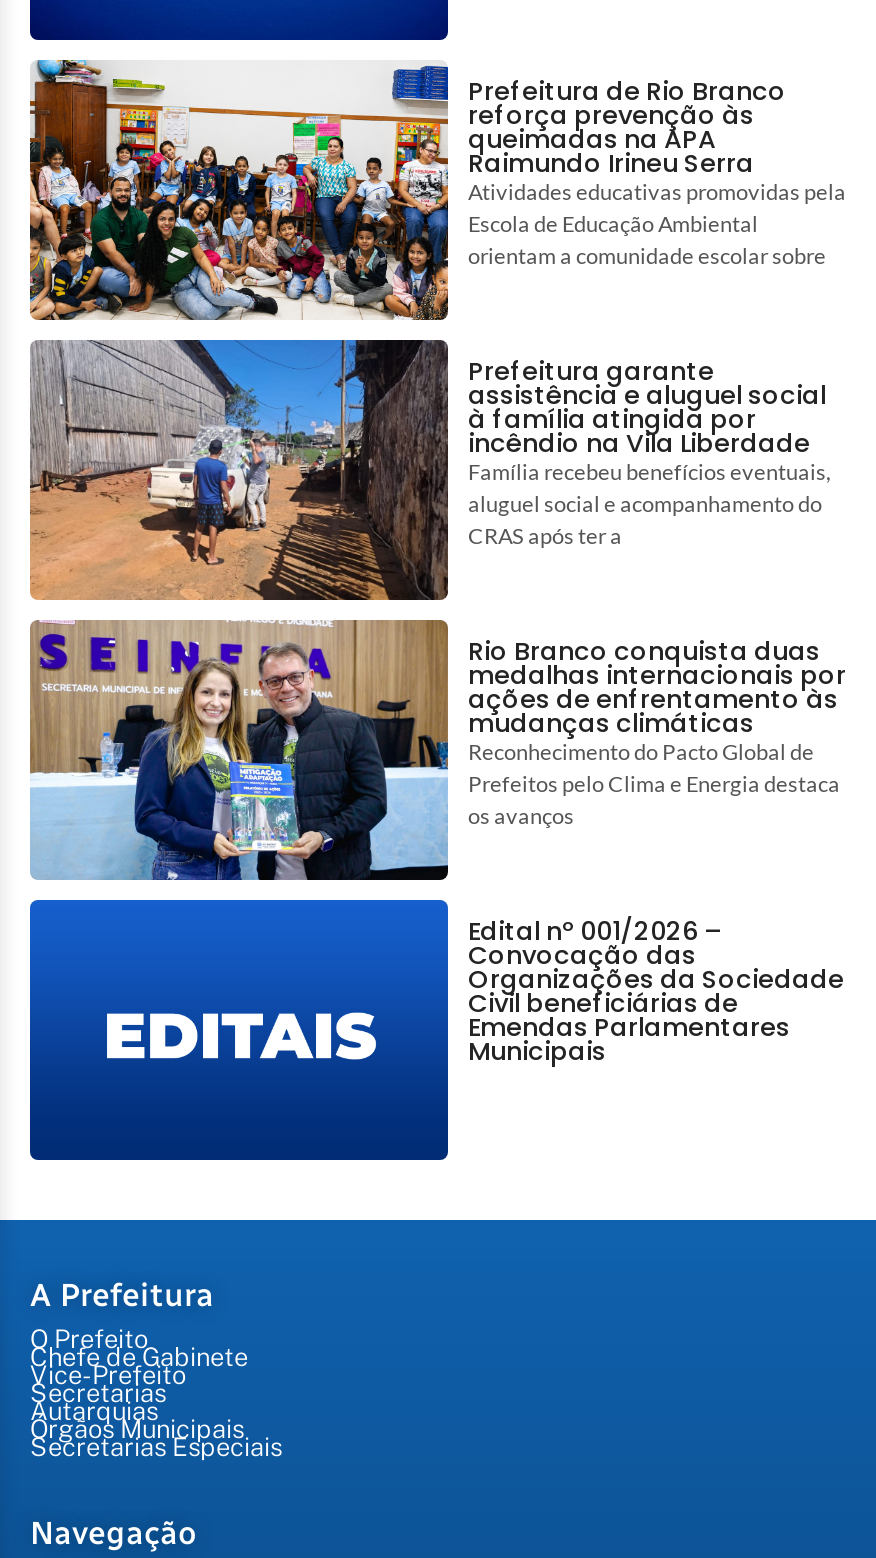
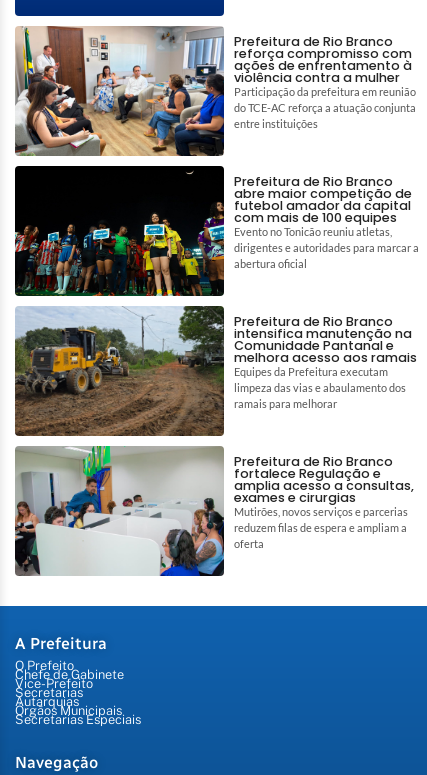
- [image]
- reforça prevenção às
- queimadas na APA
- Raimundo Irineu Serra
- Atividades educativas promovidas pela
- Escola de Educação Ambiental
- orientam a comunidade escolar sobre
+ [image]
+ reforça compromisso com
+ ações de enfrentamento à
+ violência contra a mulher
+ Participação da prefeitura em reunião
+ do TCE-AC reforça a atuação conjunta
+ entre instituições

- [image]
- Prefeitura garante
- assistência e aluguel social
- à família atingida por
- incêndio na Vila Liberdade
- Família recebeu benefícios eventuais,
- aluguel social e acompanhamento do
- CRAS após ter a
+ [image]
+ Prefeitura de Rio Branco
+ abre maior competição de
+ futebol amador da capital
+ com mais de 100 equipes
+ Evento no Tonicão reuniu atletas,
+ dirigentes e autoridades para marcar a
+ abertura oficial

- [image]
- Rio Branco conquista duas
- medalhas internacionais por
- ações de enfrentamento às
- mudanças climáticas
- Reconhecimento do Pacto Global de
- Prefeitos pelo Clima e Energia destaca
- os avanços
+ [image]
+ Prefeitura de Rio Branco
+ intensifica manutenção na
+ Comunidade Pantanal e
+ melhora acesso aos ramais
+ Equipes da Prefeitura executam
+ limpeza das vias e abaulamento dos
+ ramais para melhorar

- [image]
- Edital nº 001/2026 –
- Convocação das
- Organizações da Sociedade
- Civil beneficiárias de
- Emendas Parlamentares
- Municipais
+ [image]
+ Prefeitura de Rio Branco
+ fortalece Regulação e
+ amplia acesso a consultas,
+ exames e cirurgias
+ Mutirões, novos serviços e parcerias
+ reduzem filas de espera e ampliam a
+ oferta
